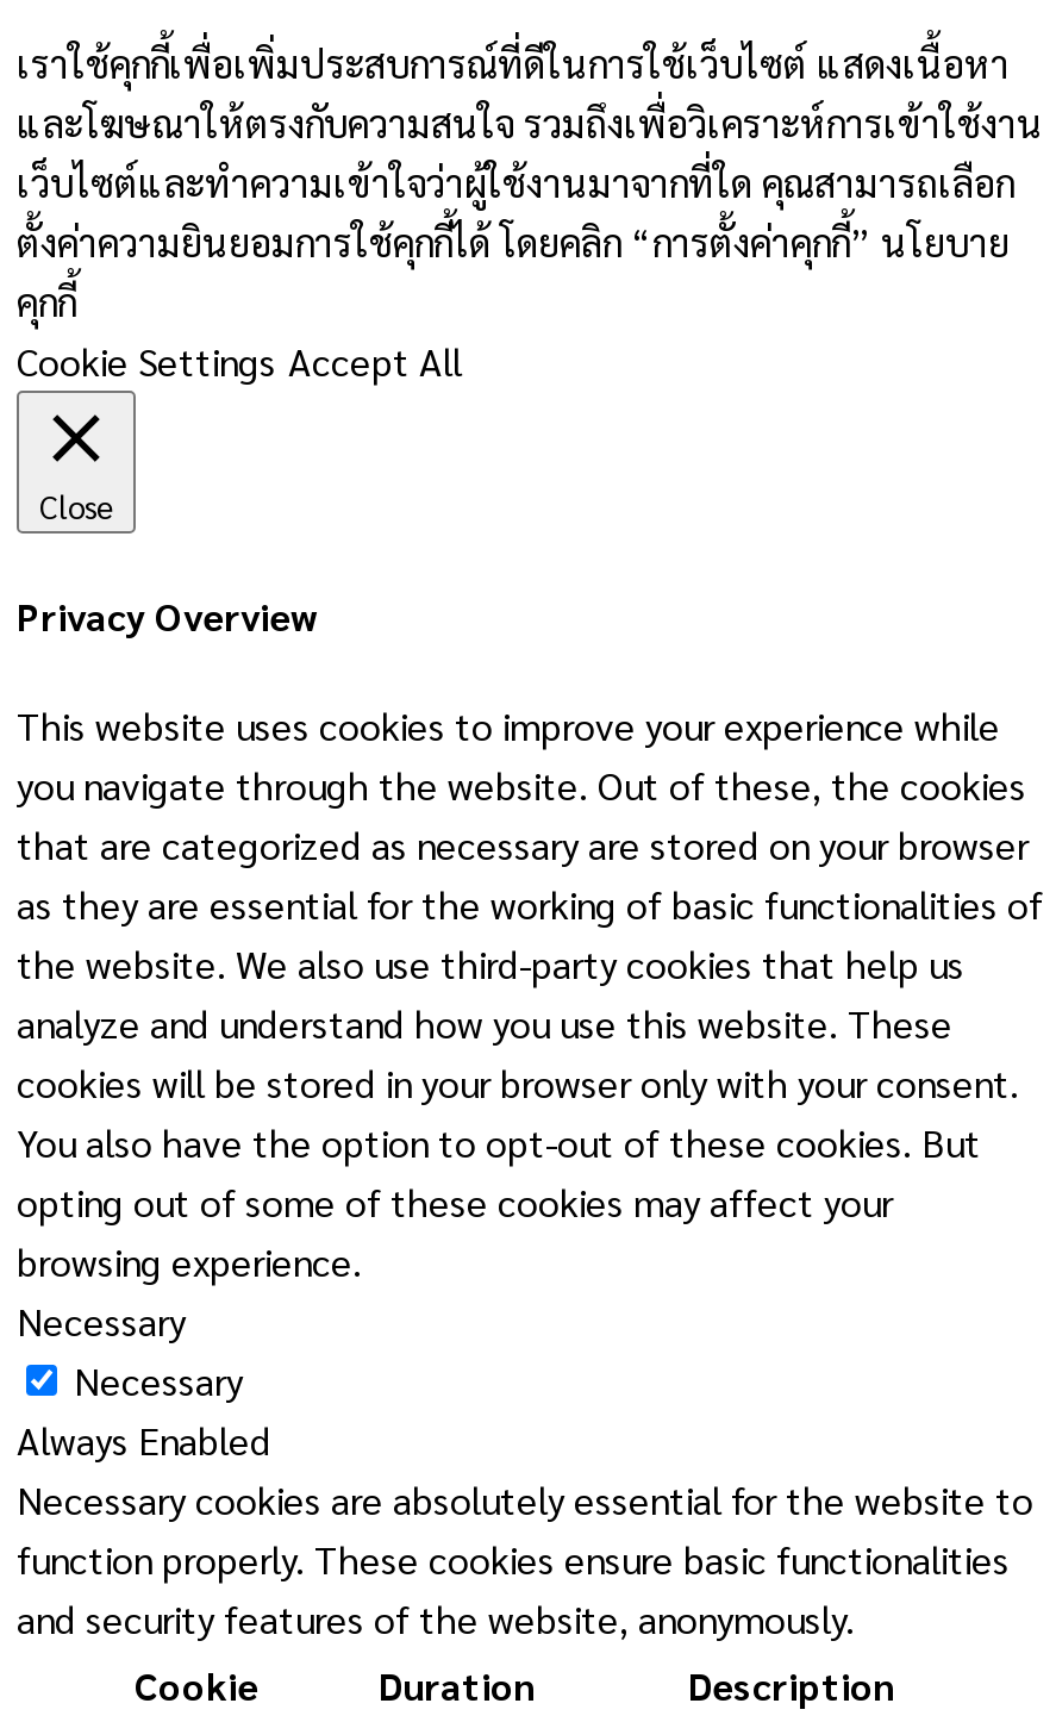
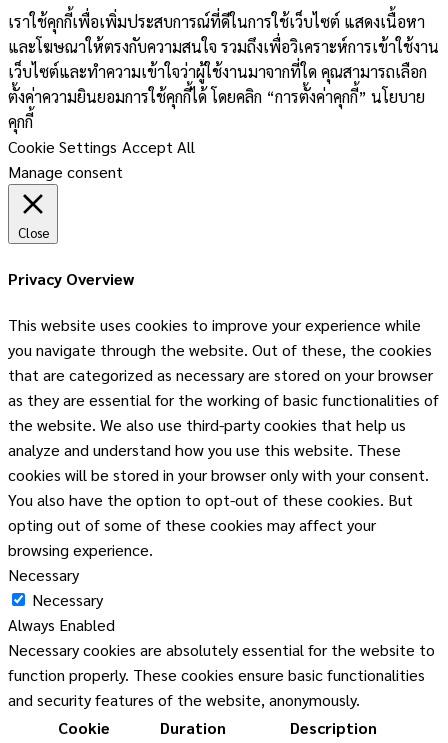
+ Manage consent
